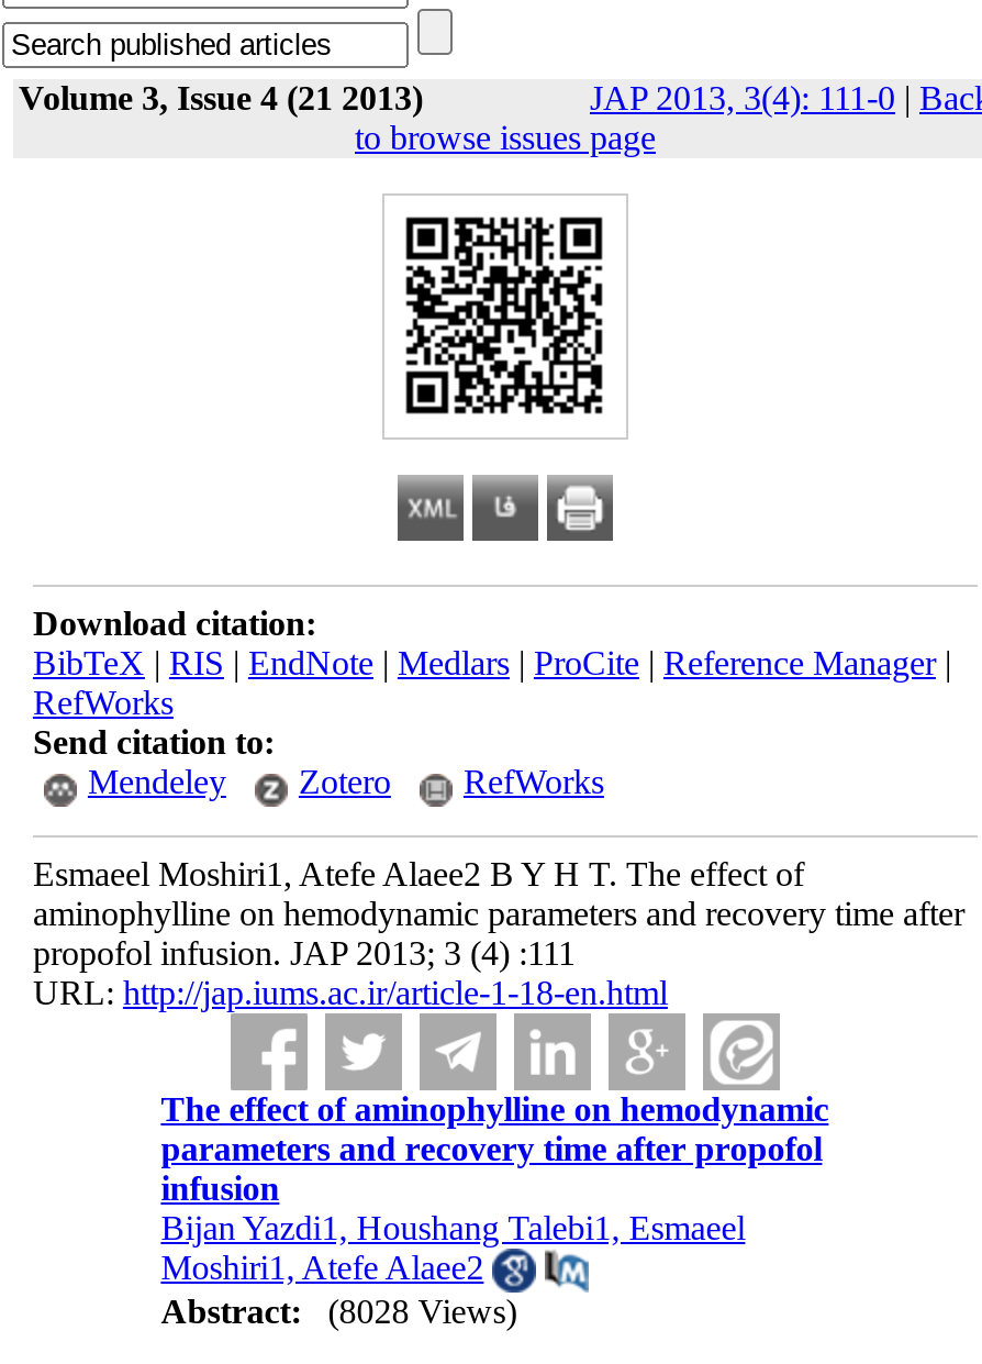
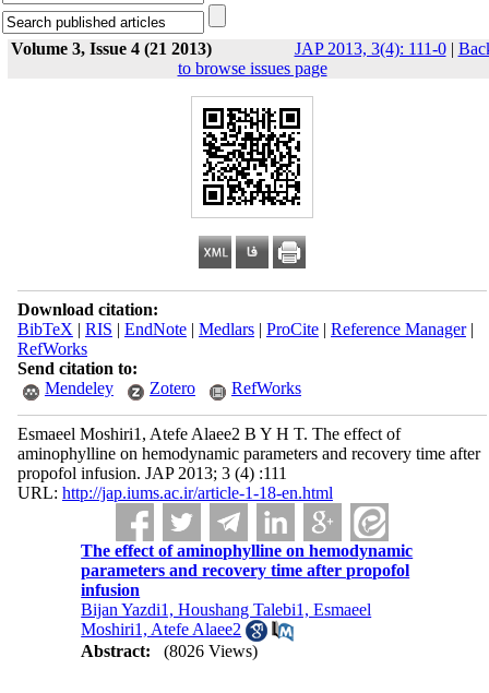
- Abstract: (8028 Views)
+ Abstract: (8026 Views)
